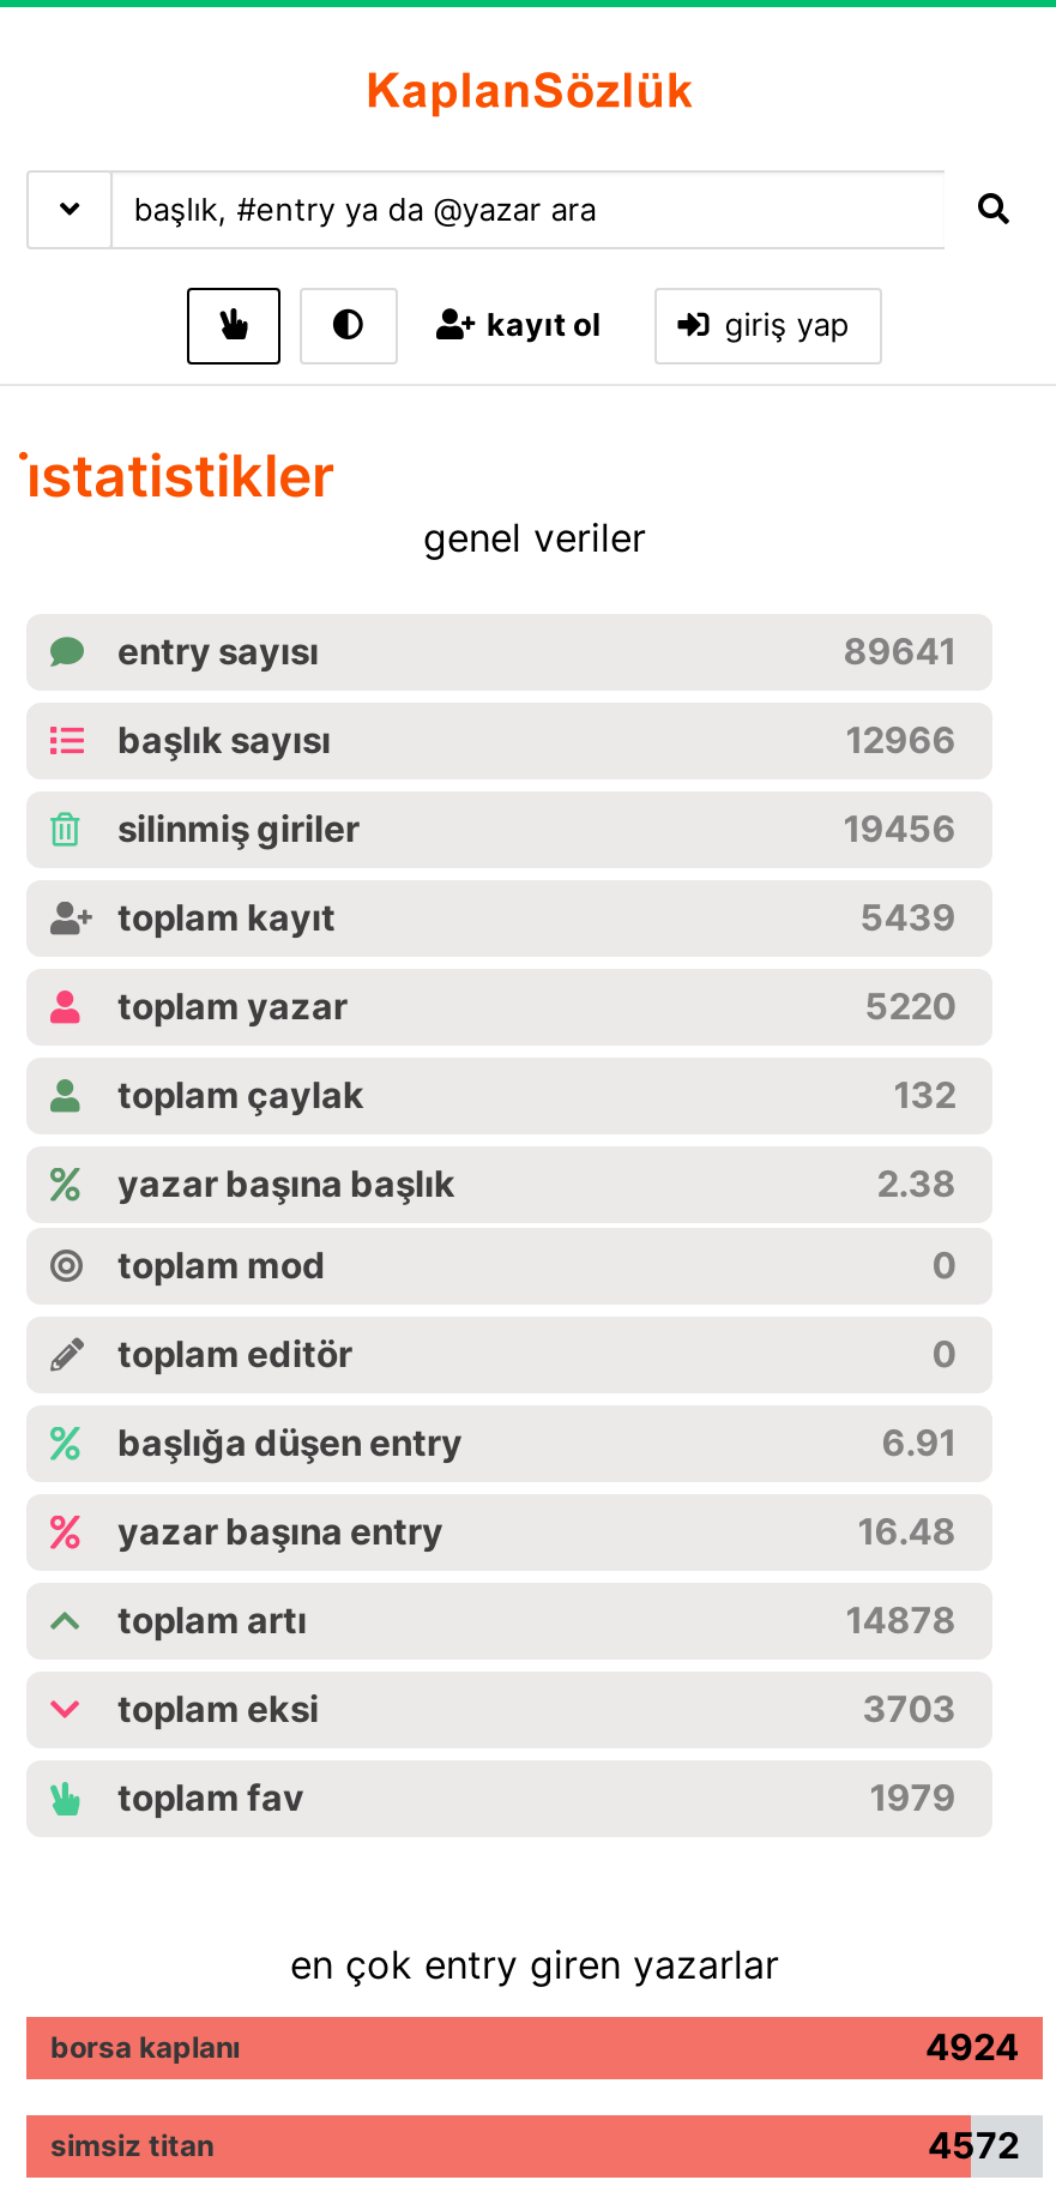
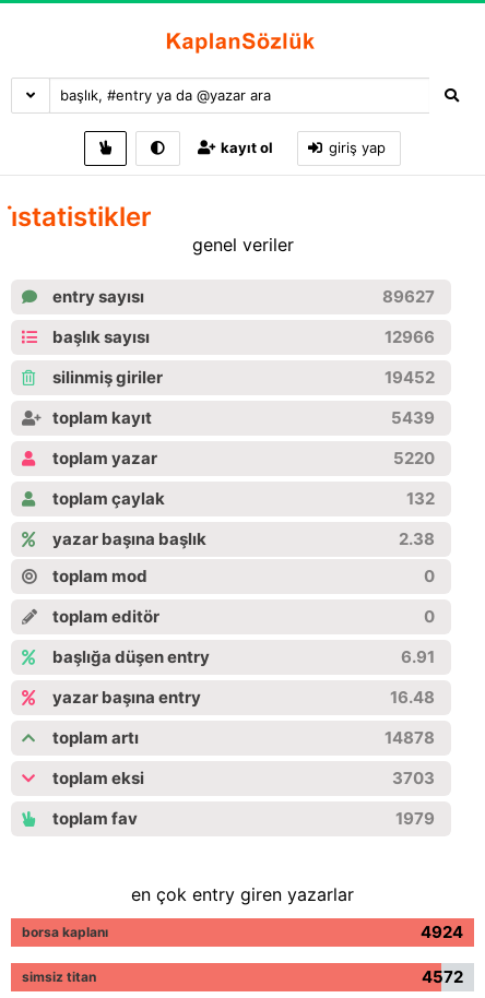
- 89641
+ 89627

- 19456
+ 19452
